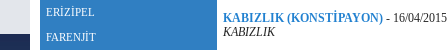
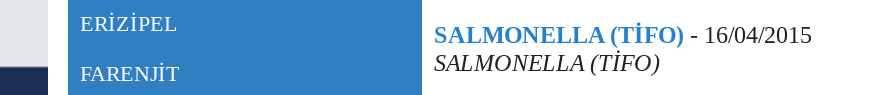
- KABIZLIK (KONSTİPAYON) - 16/04/2015
- KABIZLIK
+ SALMONELLA (TİFO) - 16/04/2015
+ SALMONELLA (TİFO)
